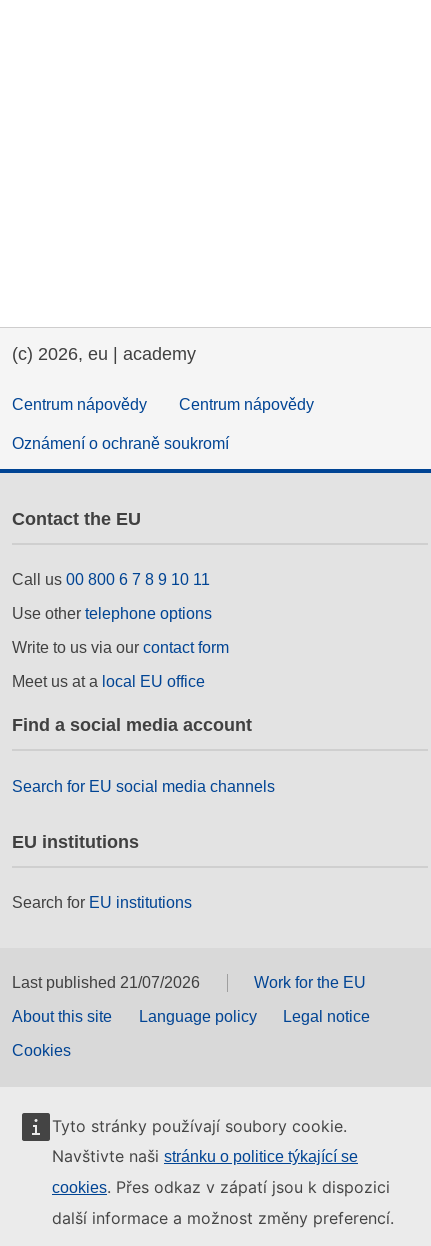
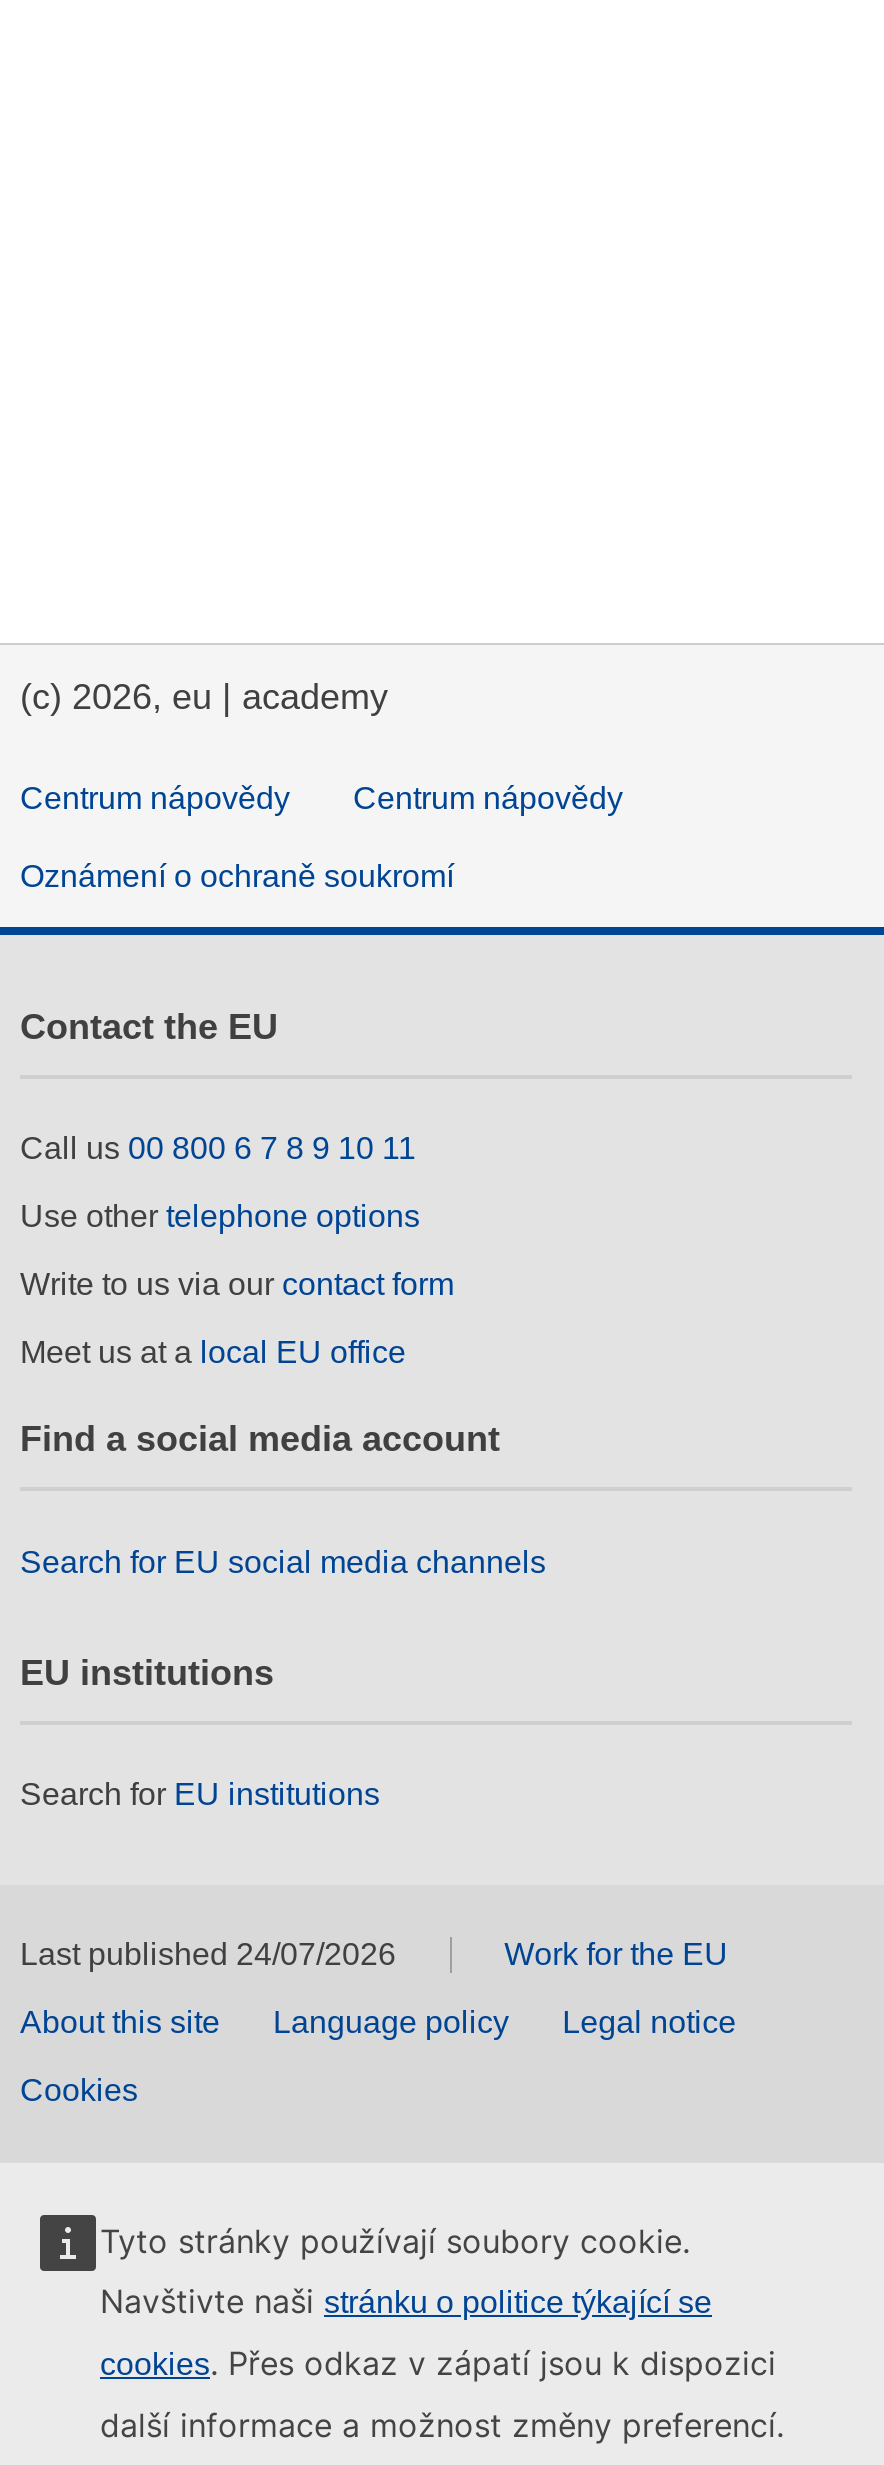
- Last published 21/07/2026
+ Last published 24/07/2026
